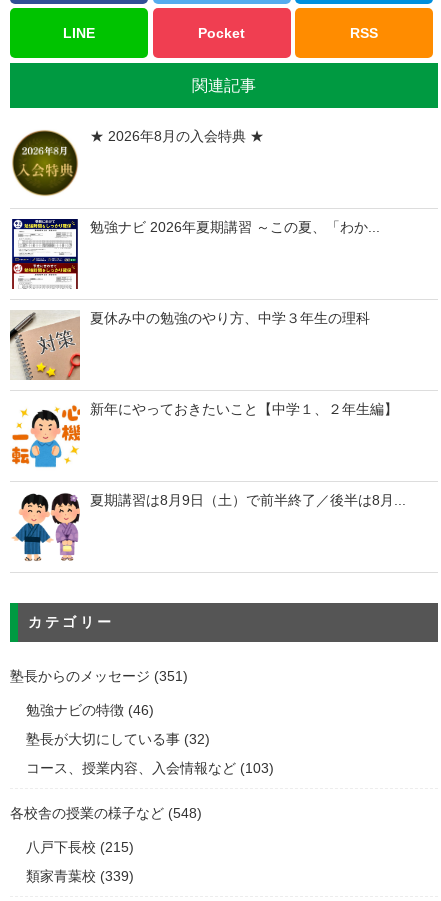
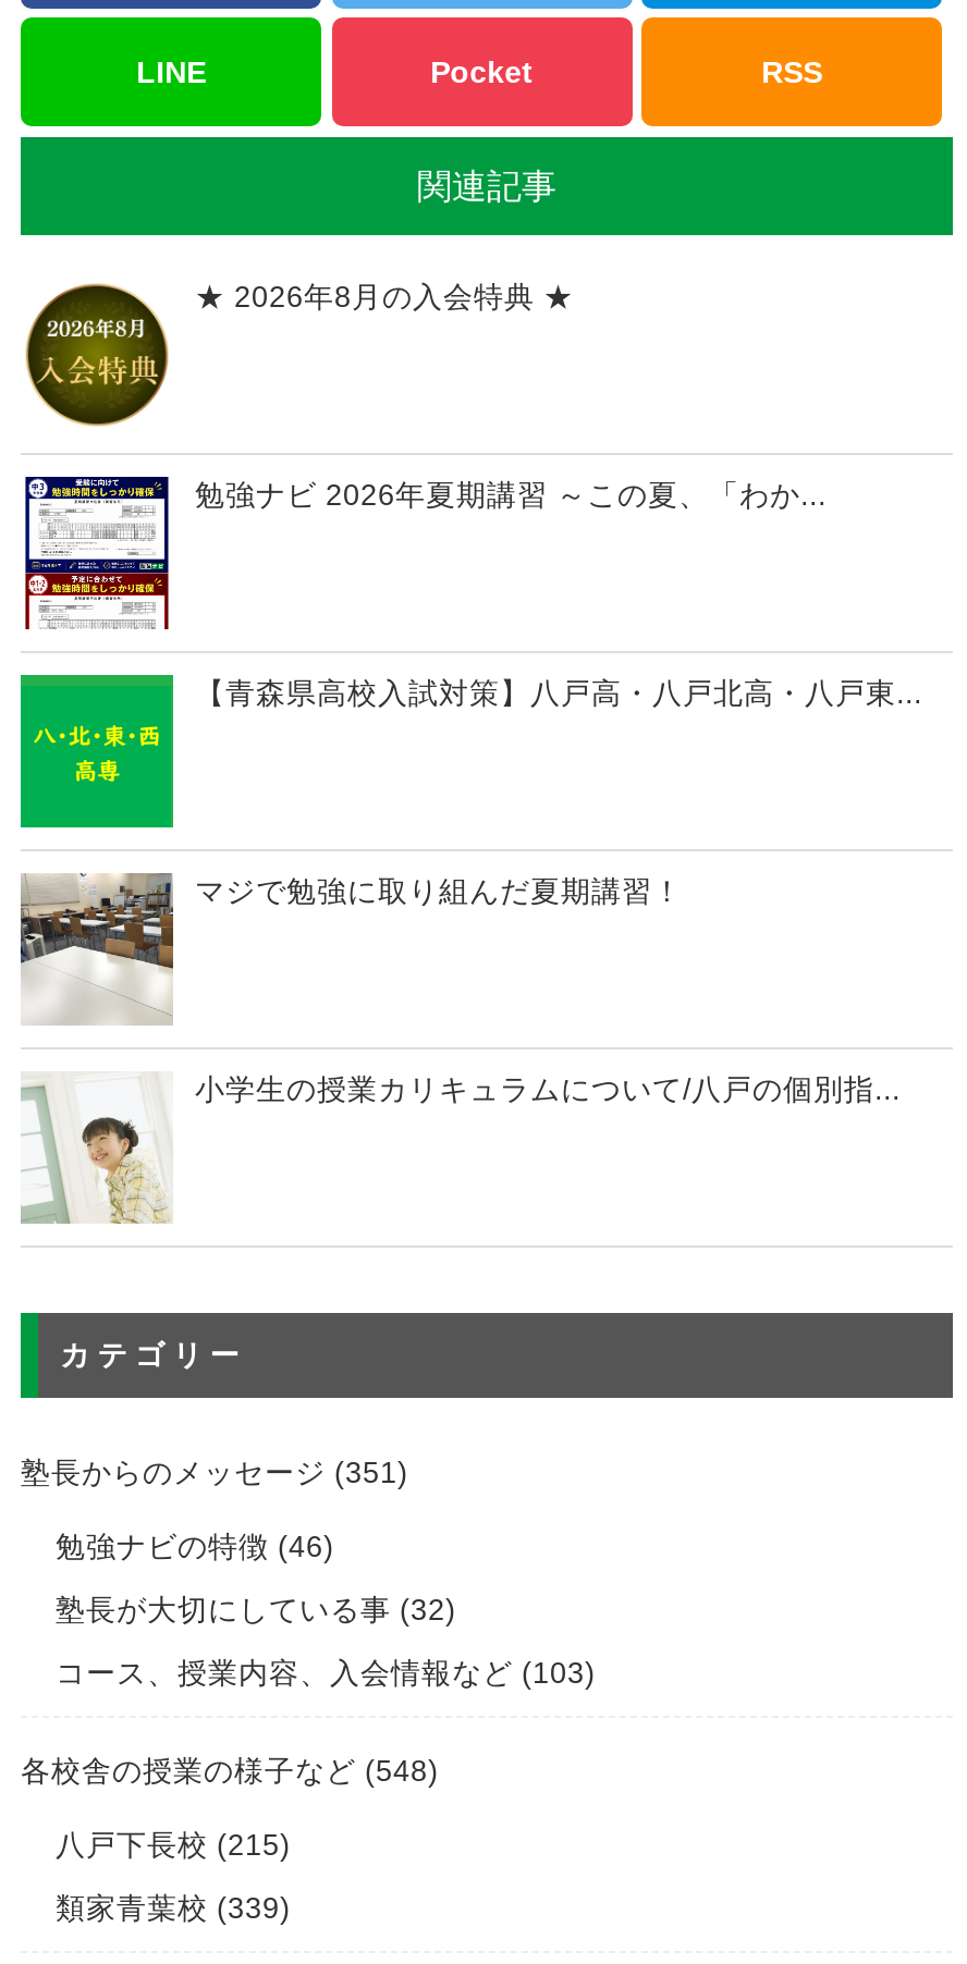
- [image]
- 夏休み中の勉強のやり方、中学３年生の理科
+ [image]
+ 【青森県高校入試対策】八戸高・八戸北高・八戸東...

- [image]
- 新年にやっておきたいこと【中学１、２年生編】
+ [image]
+ マジで勉強に取り組んだ夏期講習！

- [image]
- 夏期講習は8月9日（土）で前半終了／後半は8月...
+ [image]
+ 小学生の授業カリキュラムについて/八戸の個別指...
